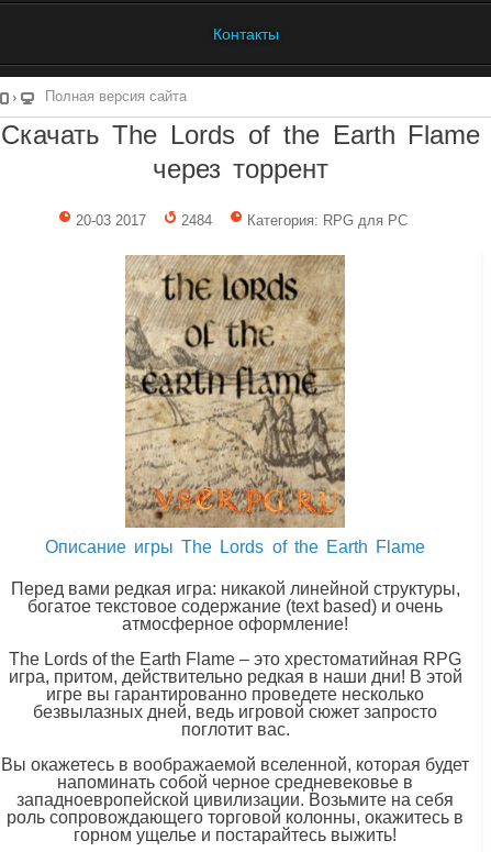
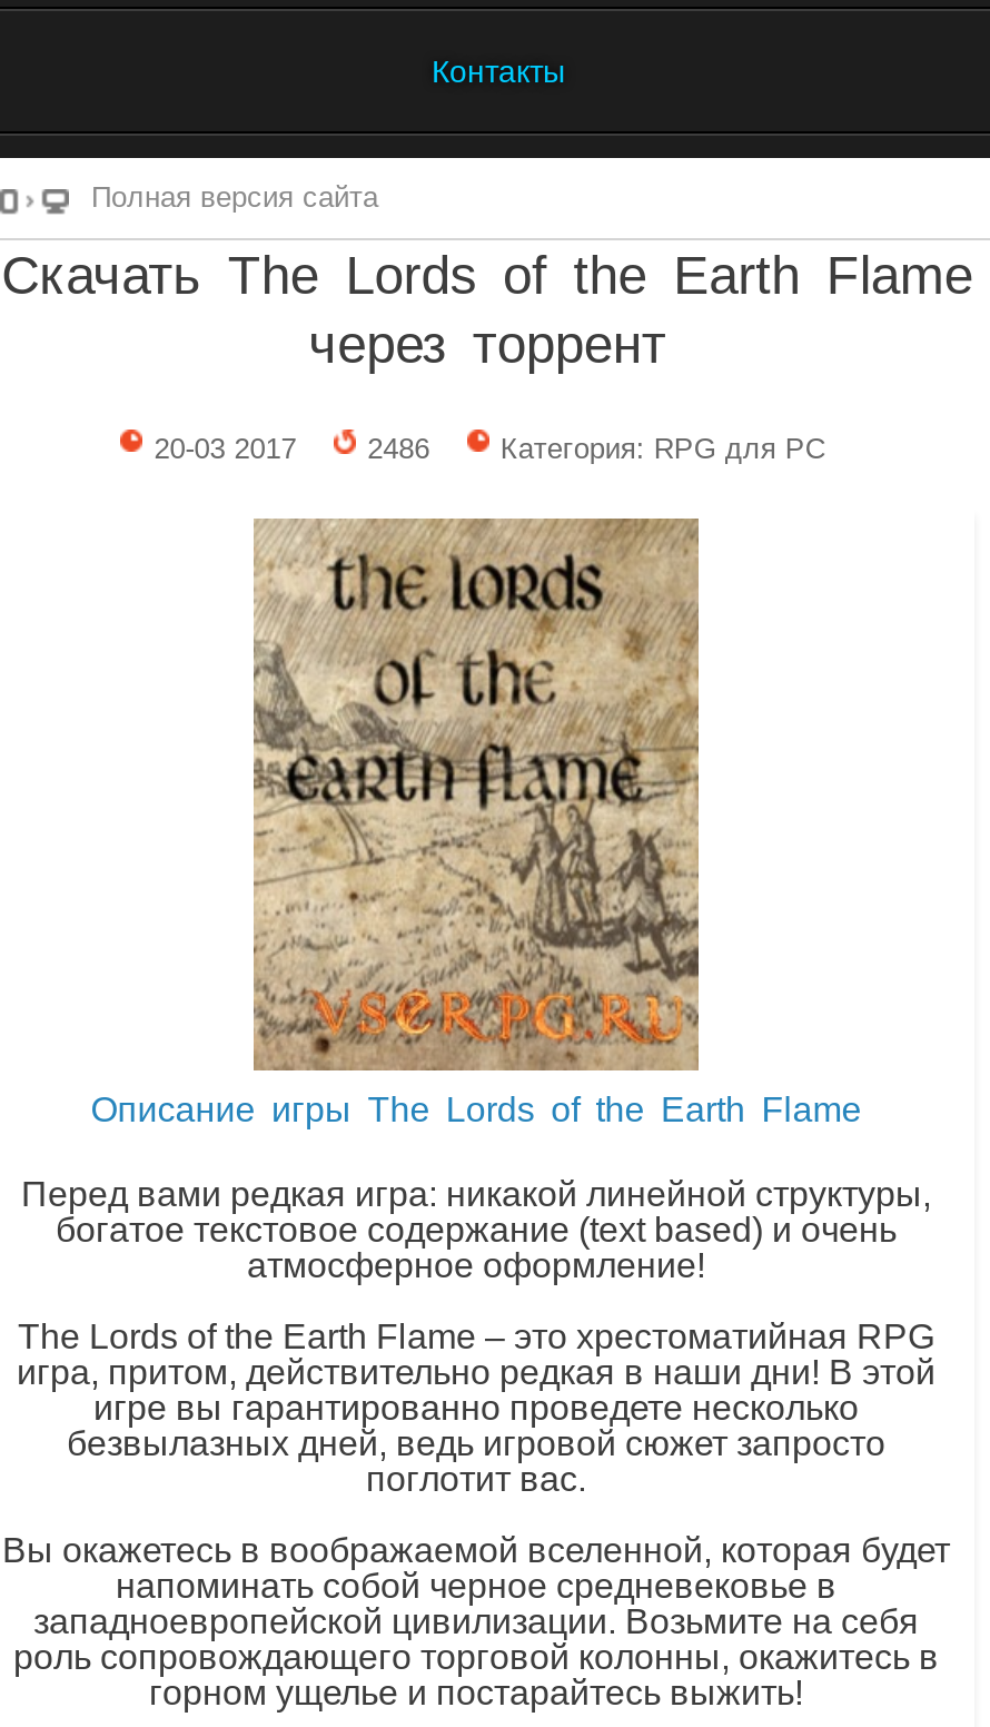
- 2484
+ 2486
